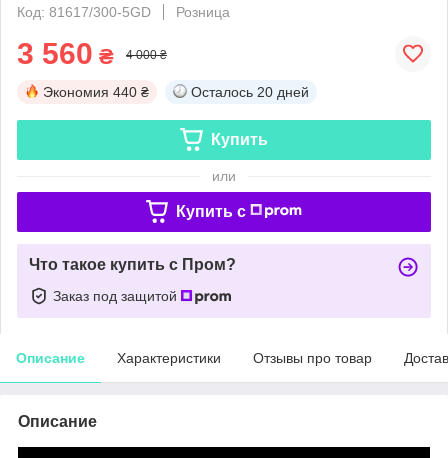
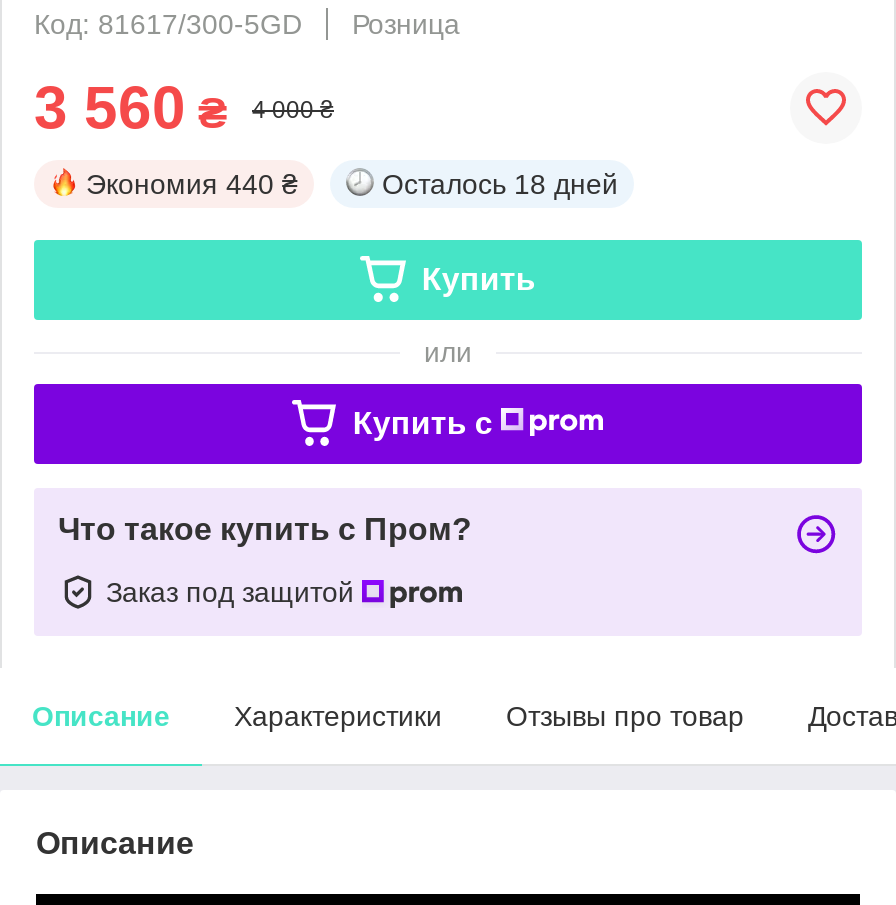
- Осталось 20 дней
+ Осталось 18 дней
